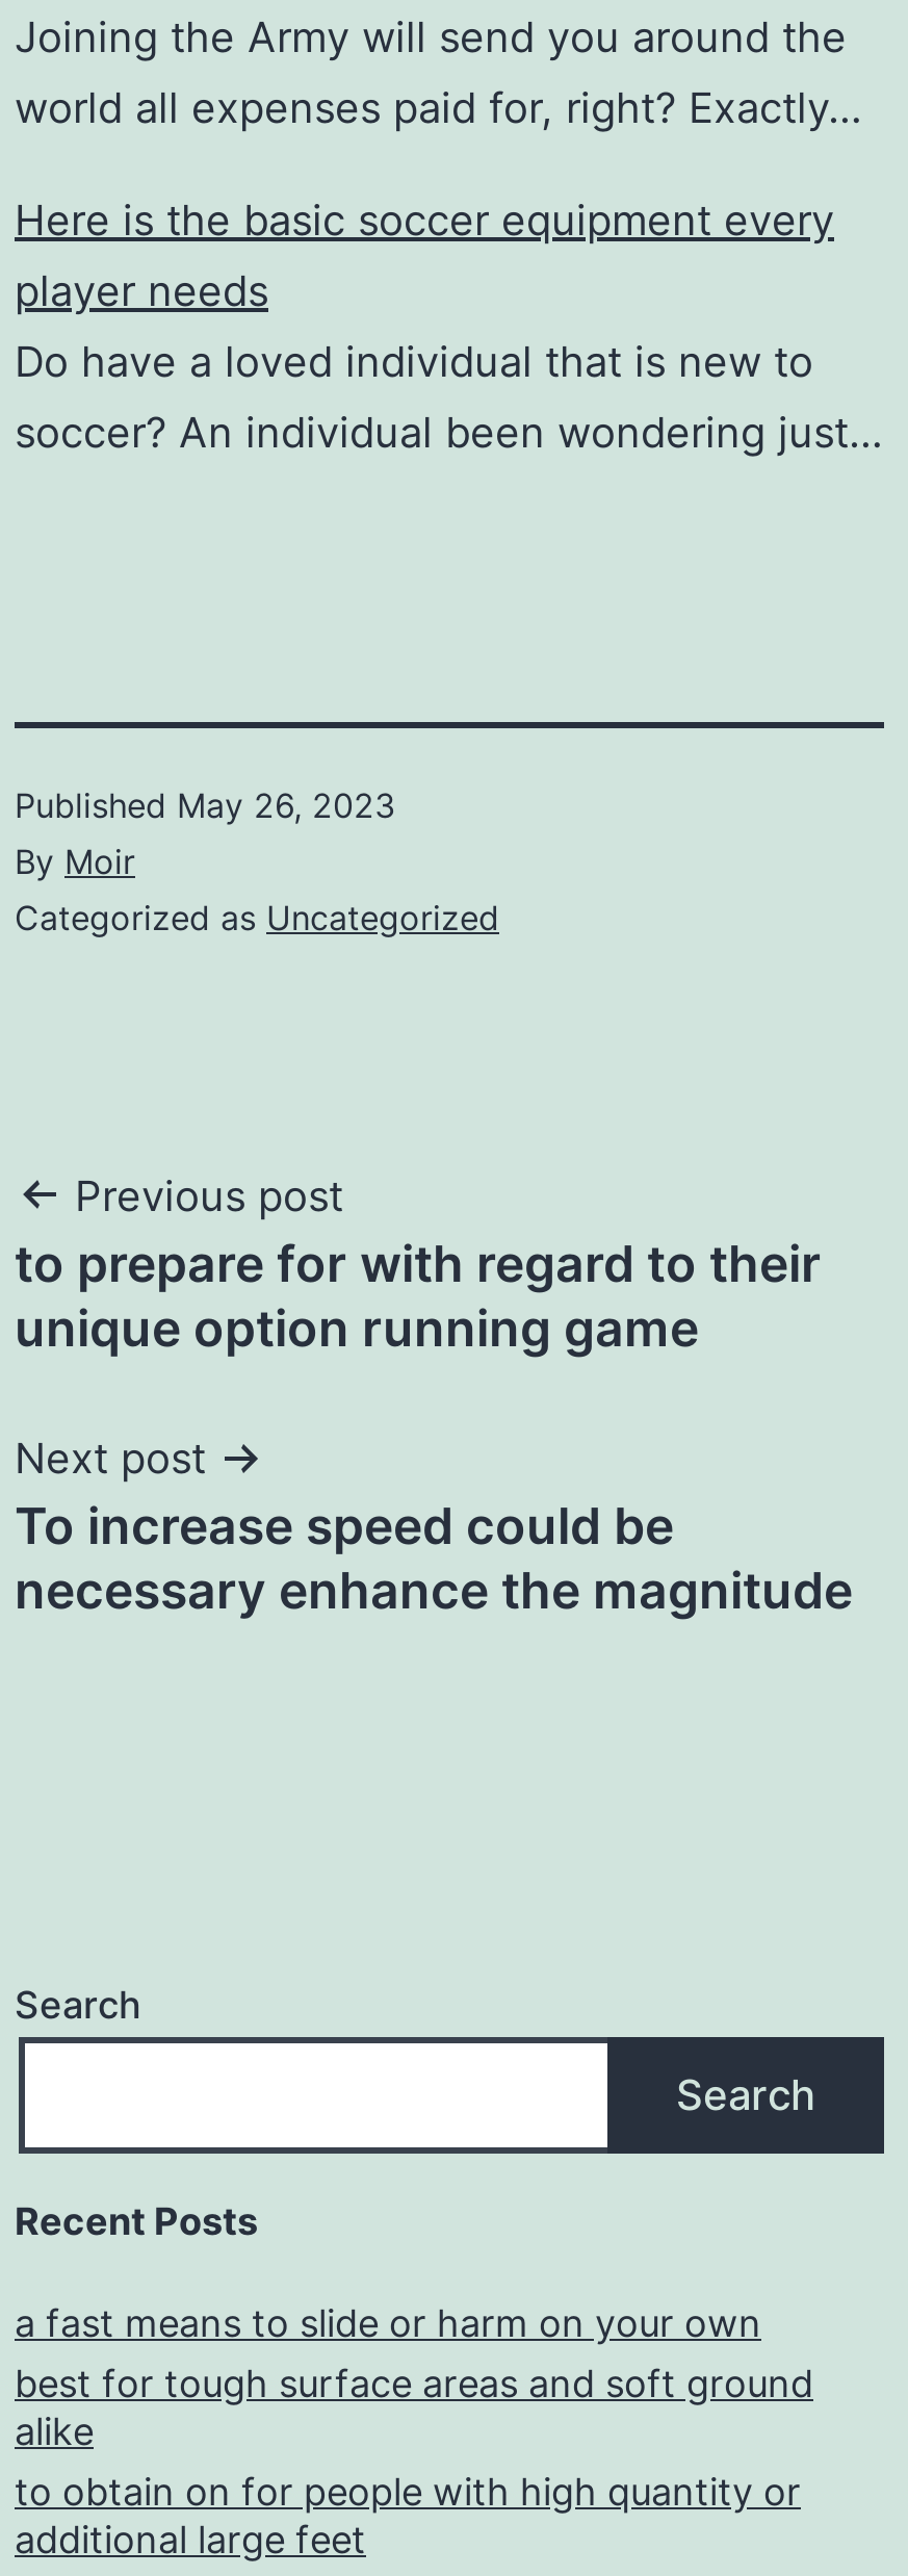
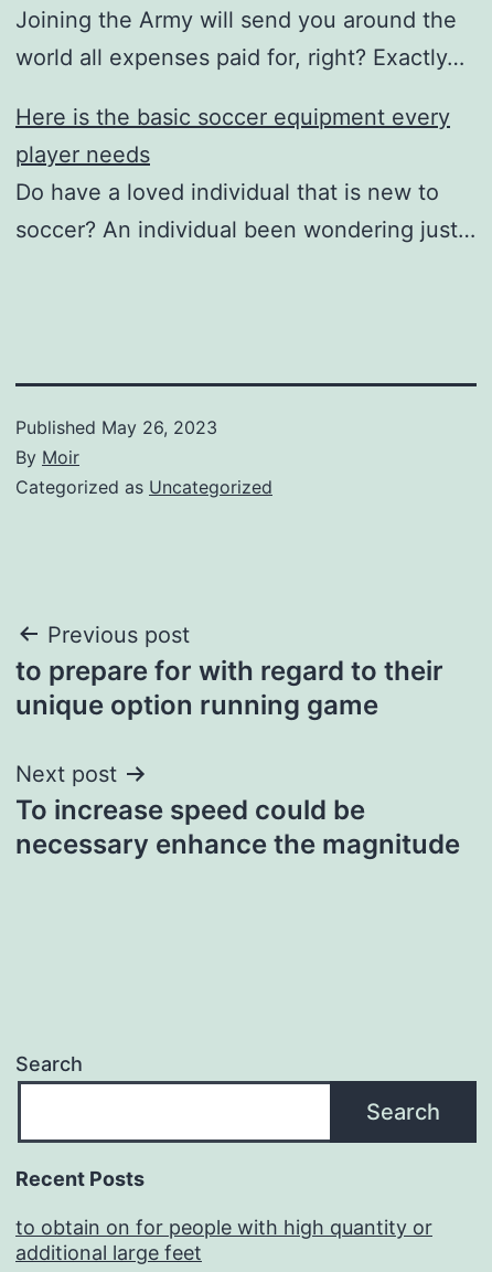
- a fast means to slide or harm on your own
- best for tough surface areas and soft ground
- alike
